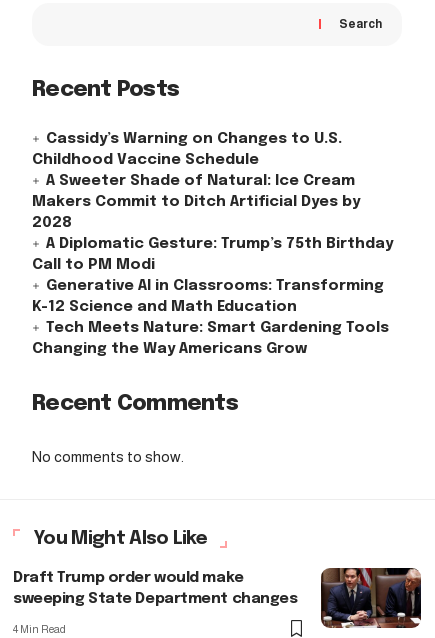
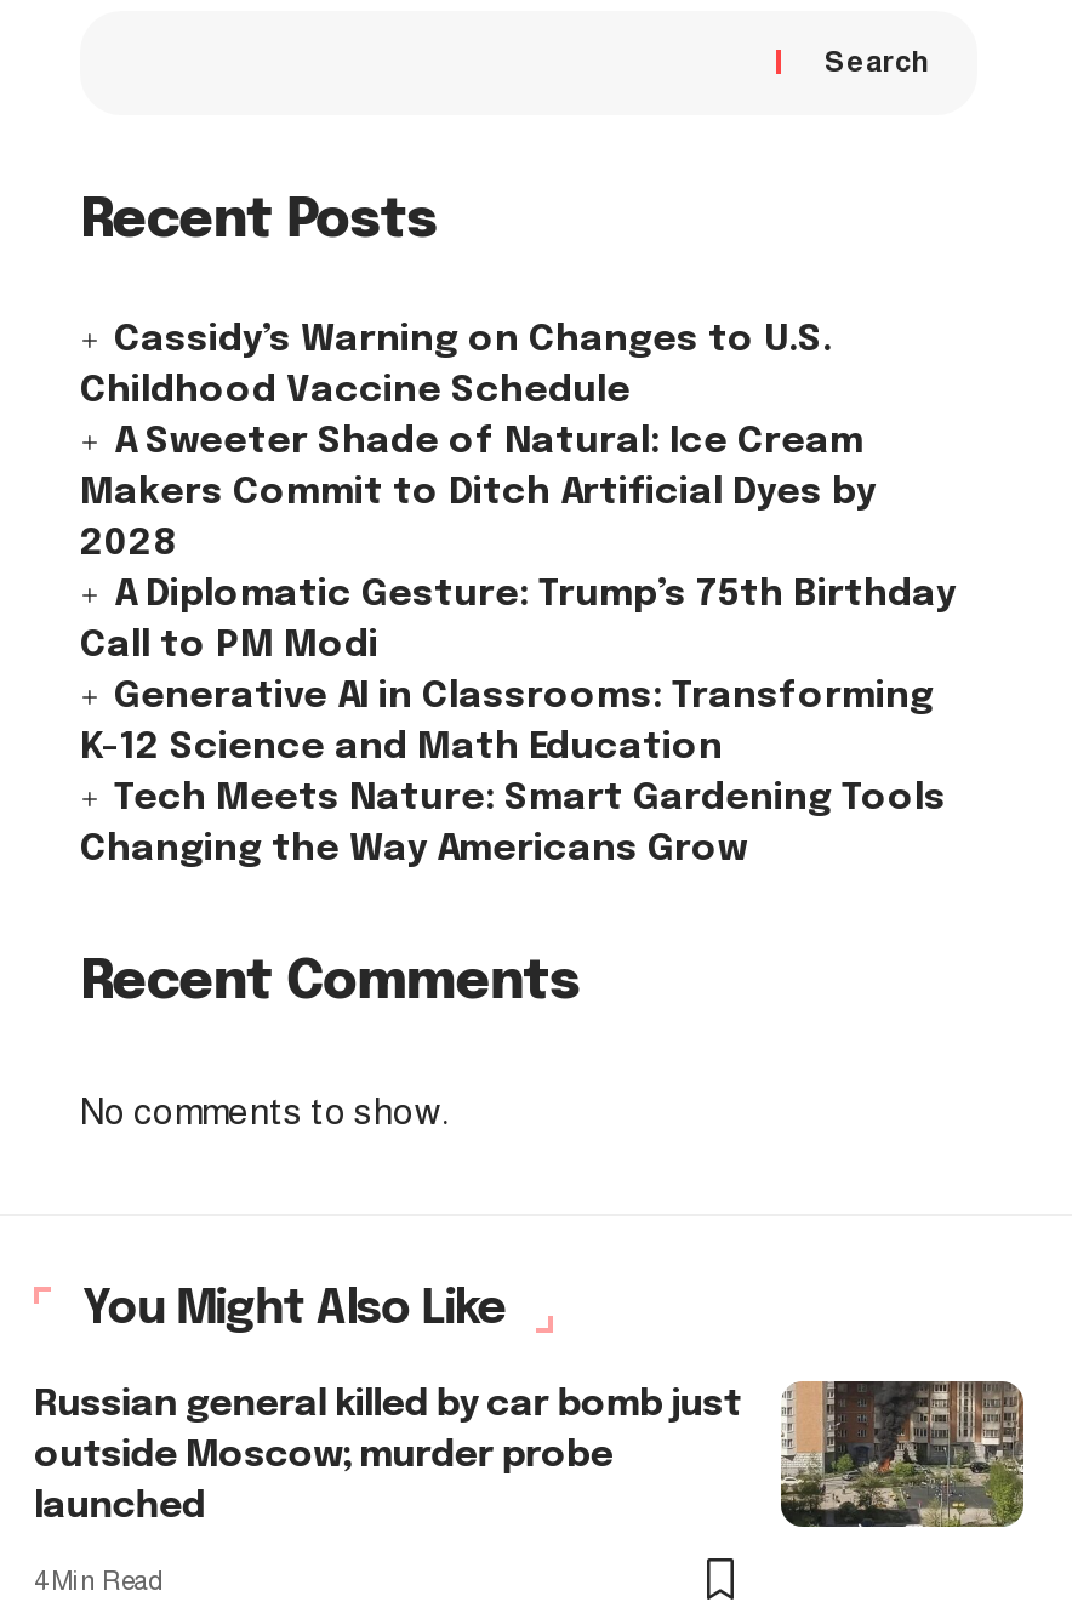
- [image]
- Draft Trump order would make
- sweeping State Department changes
+ [image]
+ Russian general killed by car bomb just
+ outside Moscow; murder probe
+ launched
